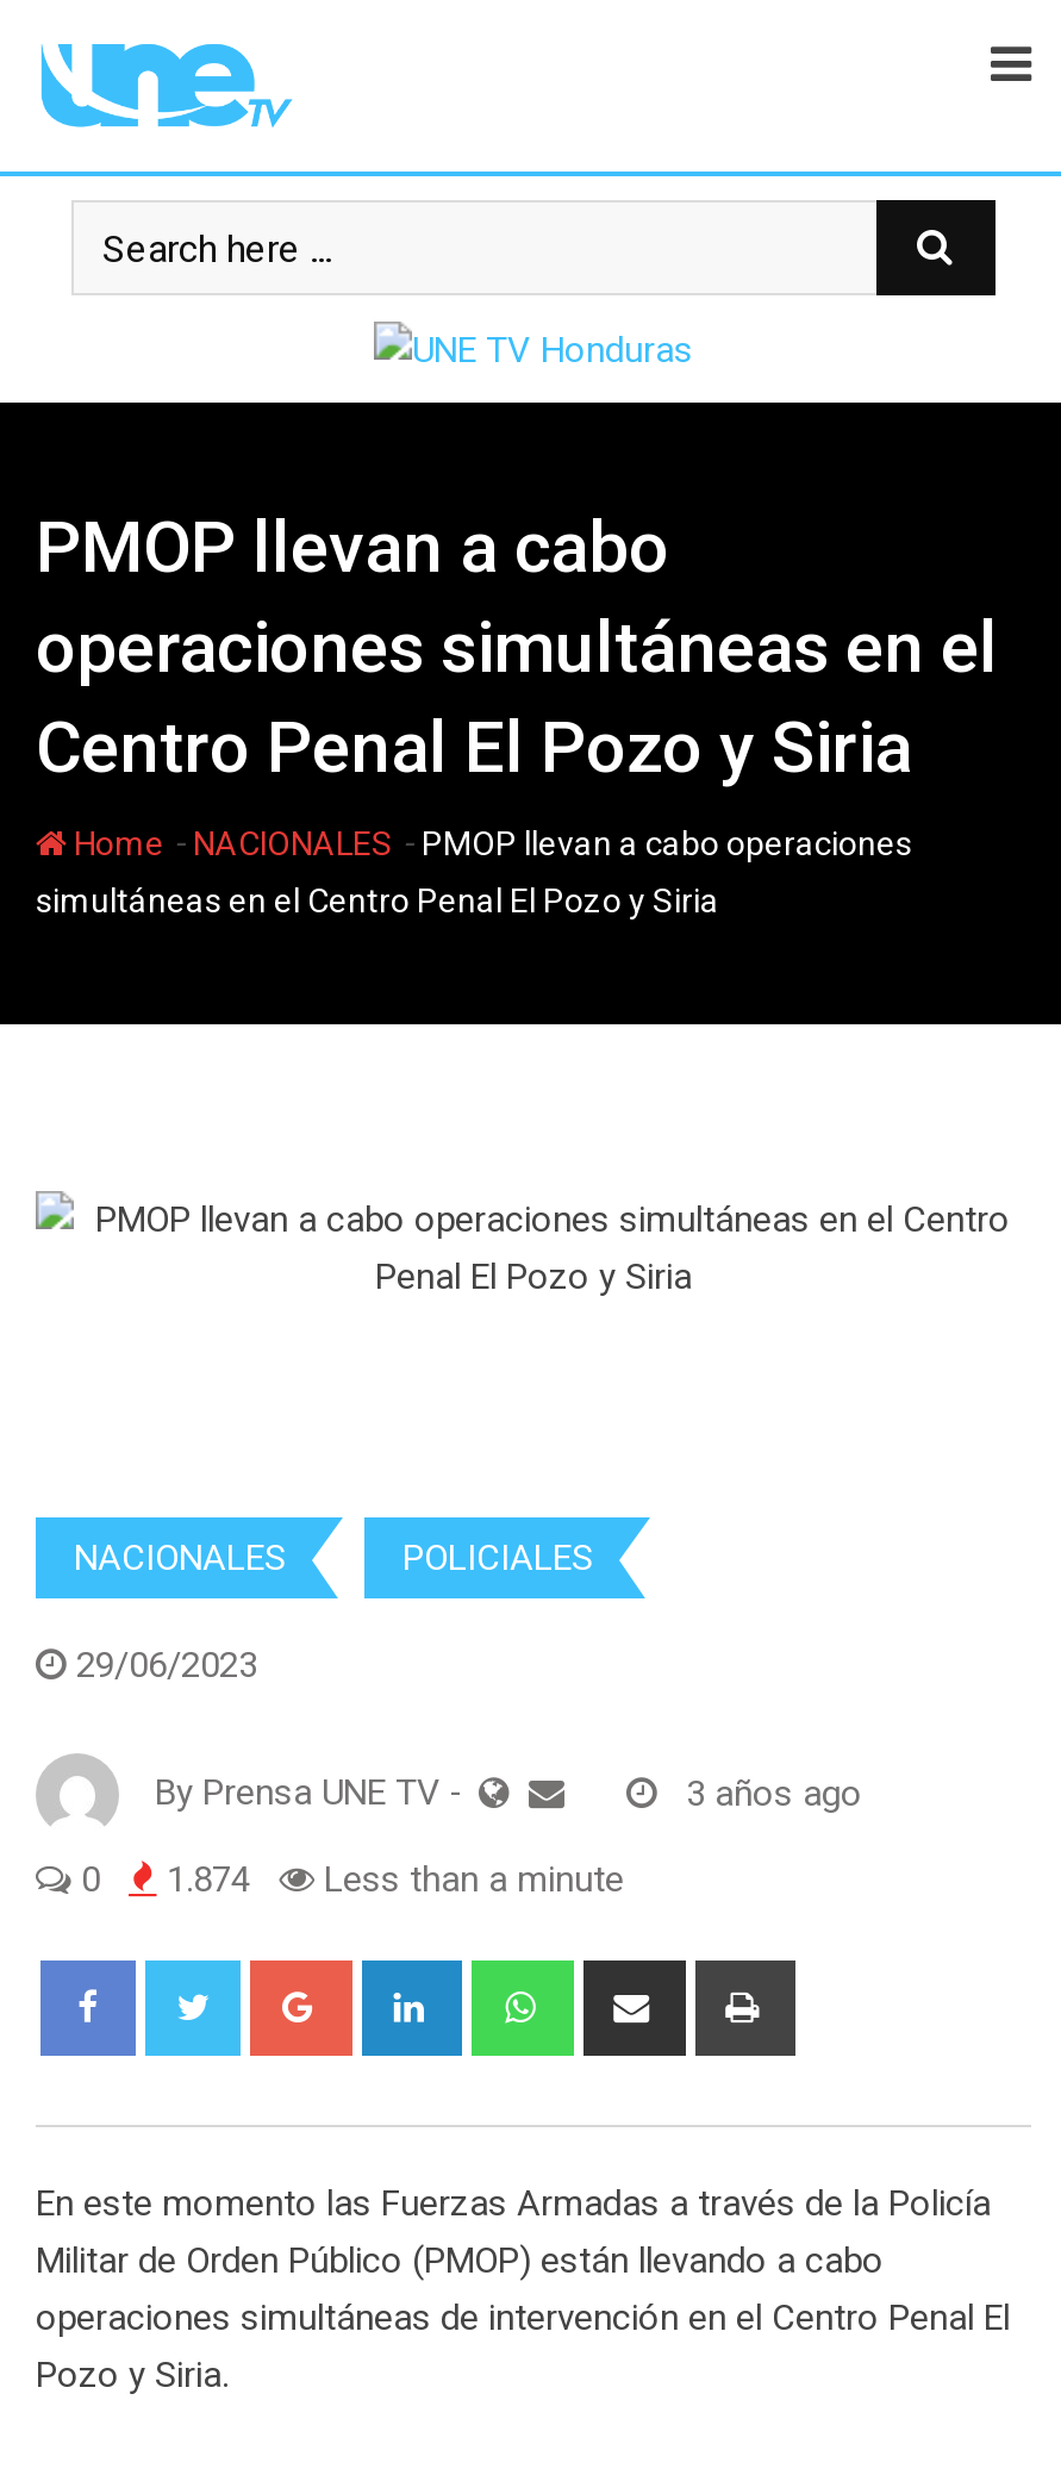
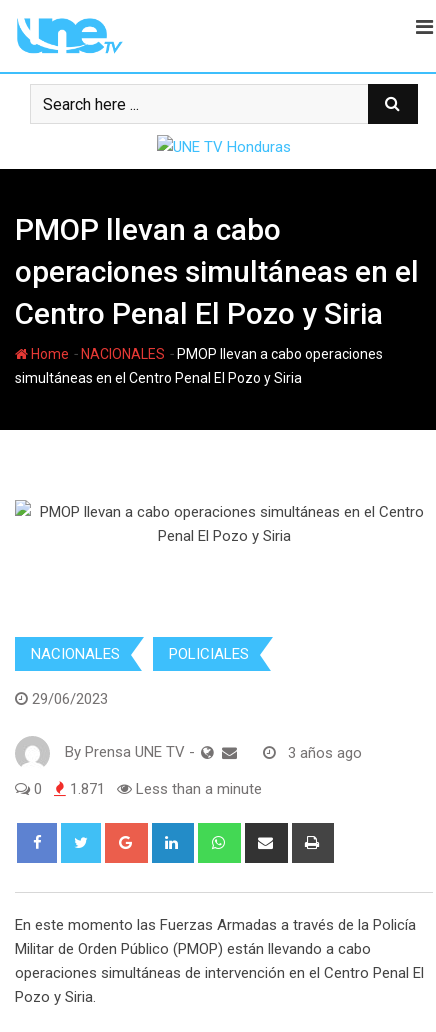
- 0 1.874 Less than a minute
+ 0 1.871 Less than a minute
